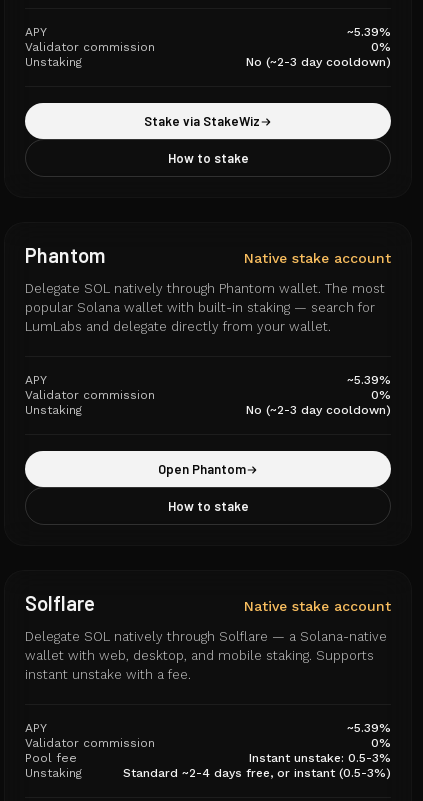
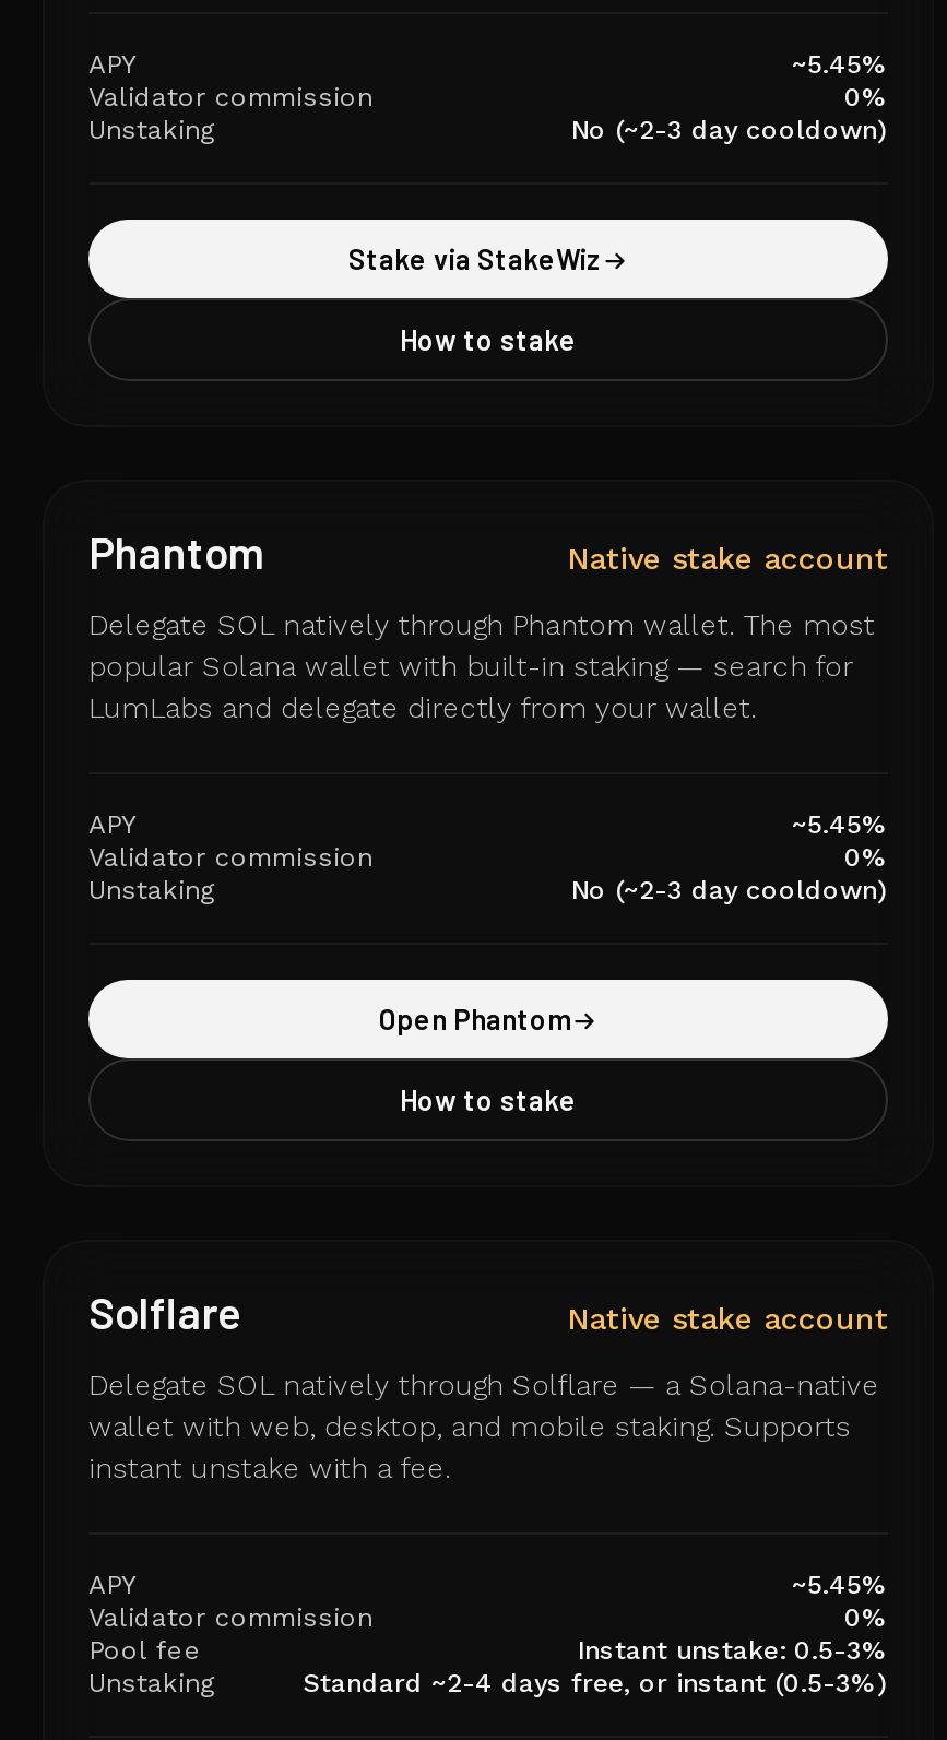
- ~5.39%
+ ~5.45%

- ~5.39%
+ ~5.45%

- ~5.39%
+ ~5.45%
